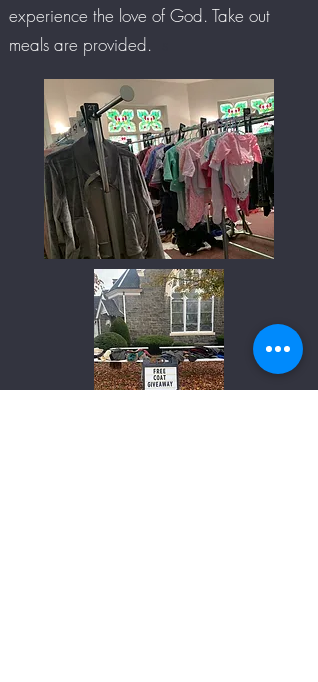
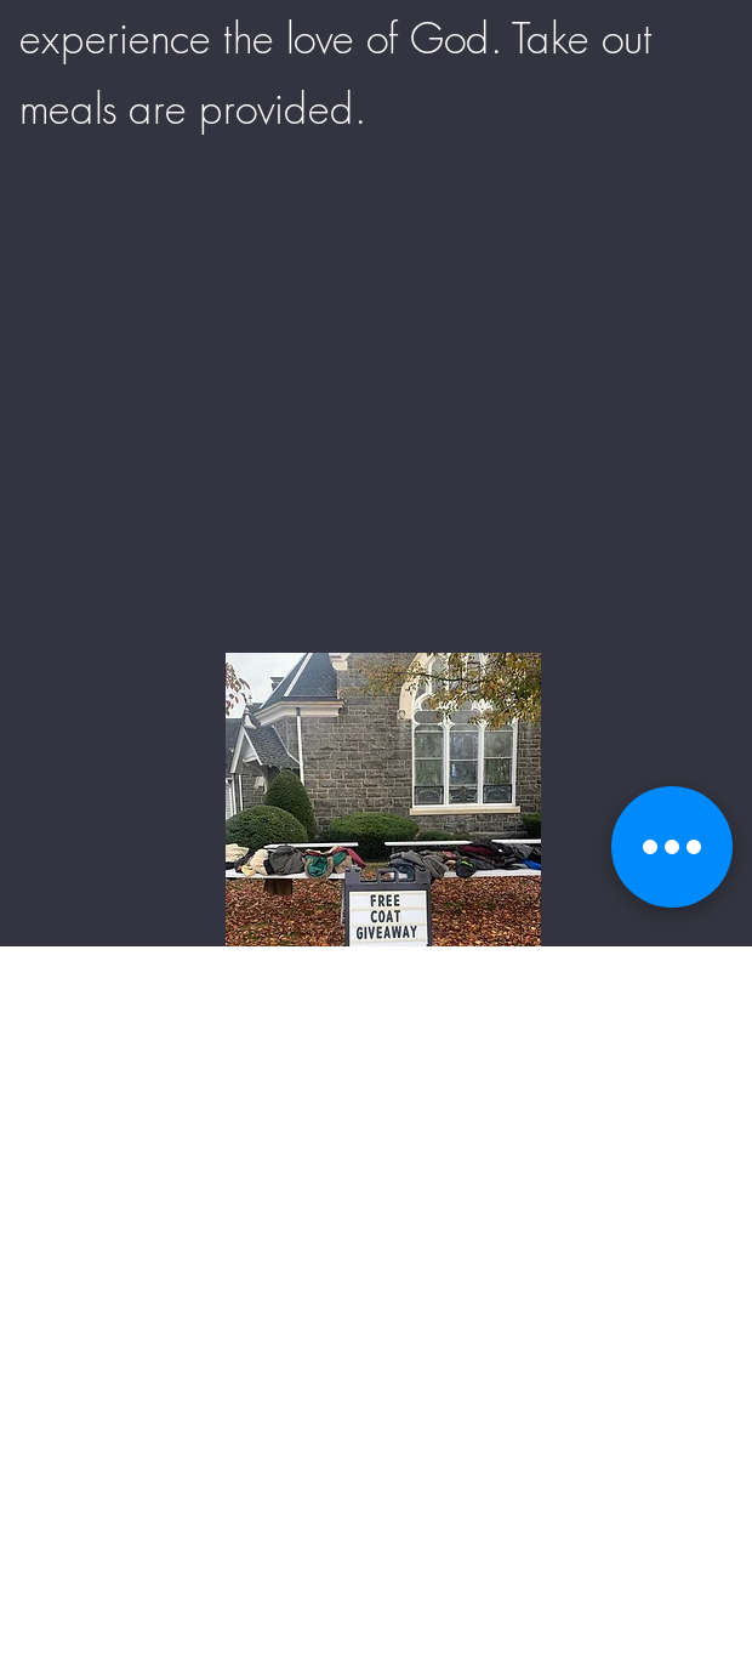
- [image]
